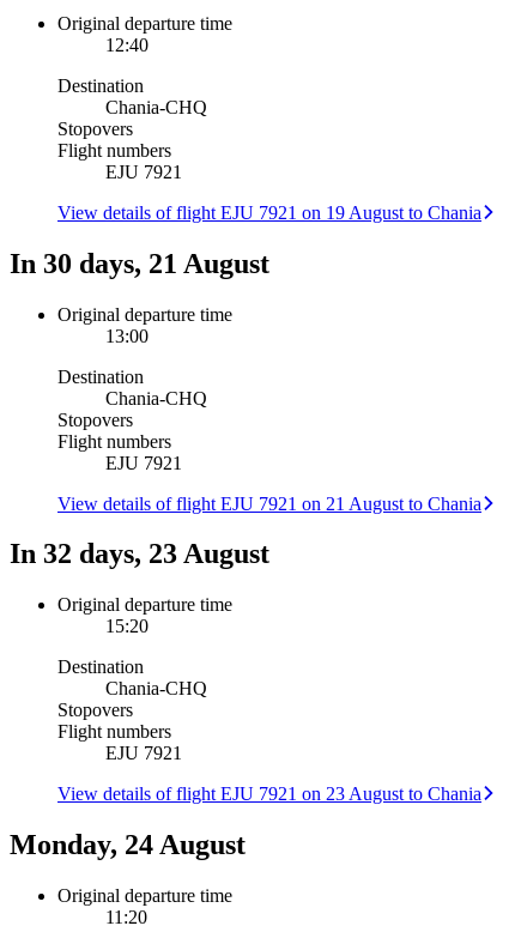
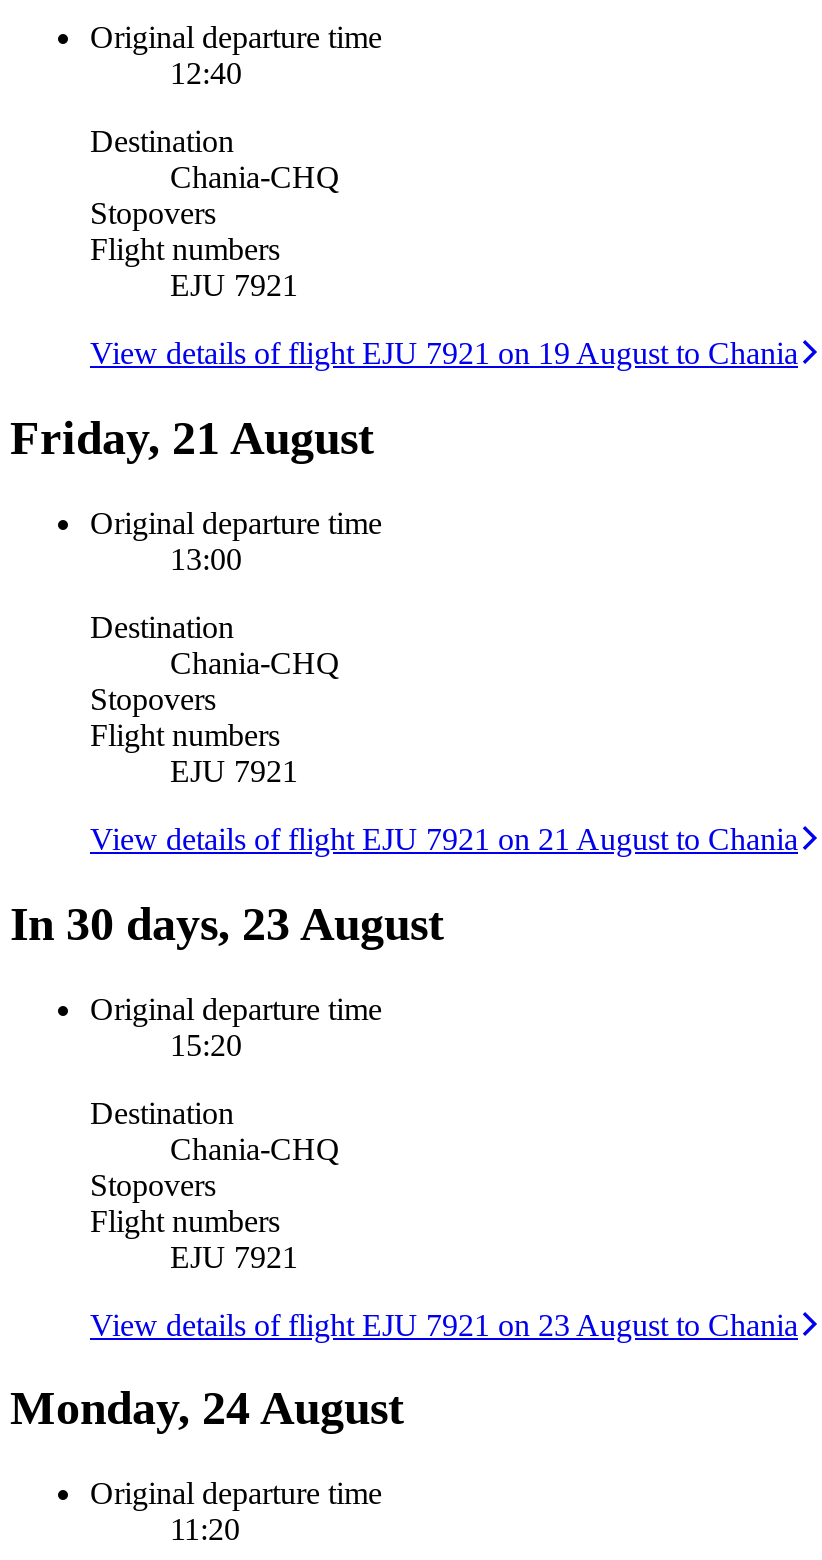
- In 30 days, 21 August
+ Friday, 21 August

- In 32 days, 23 August
+ In 30 days, 23 August
